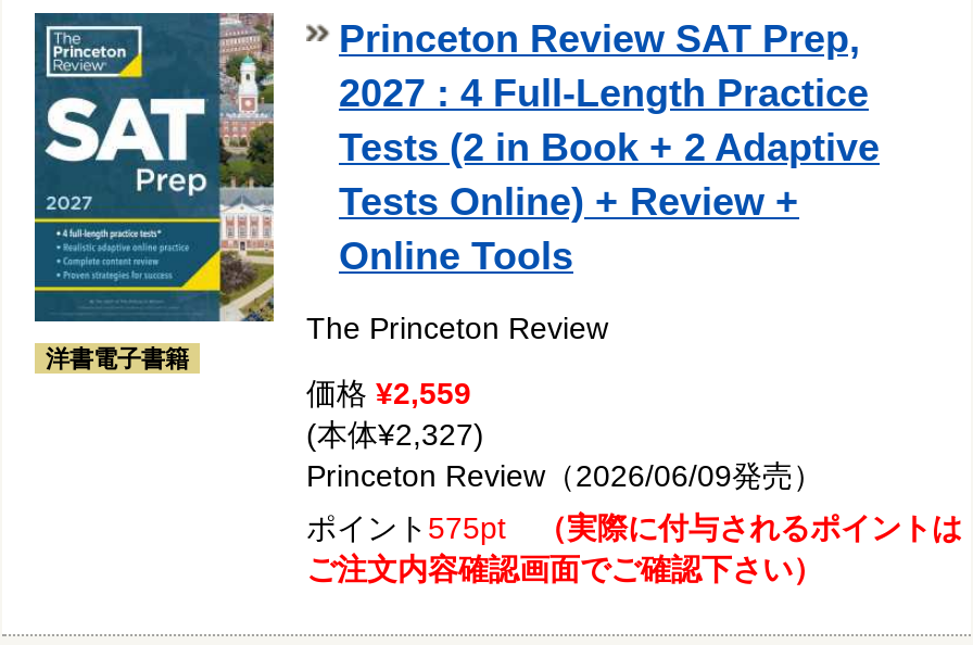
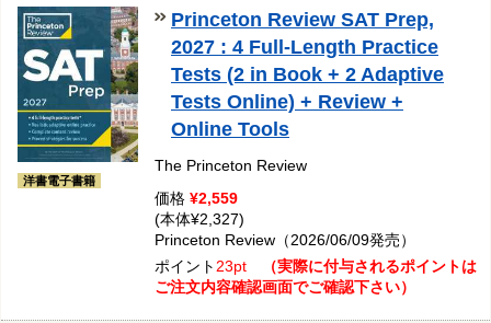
- ポイント575pt（実際に付与されるポイントは
+ ポイント23pt（実際に付与されるポイントは
